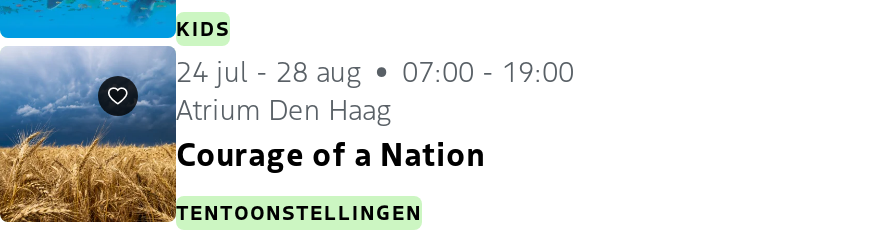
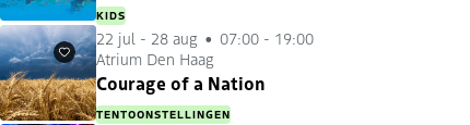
- 24 jul - 28 aug 07:00 - 19:00
+ 22 jul - 28 aug 07:00 - 19:00
